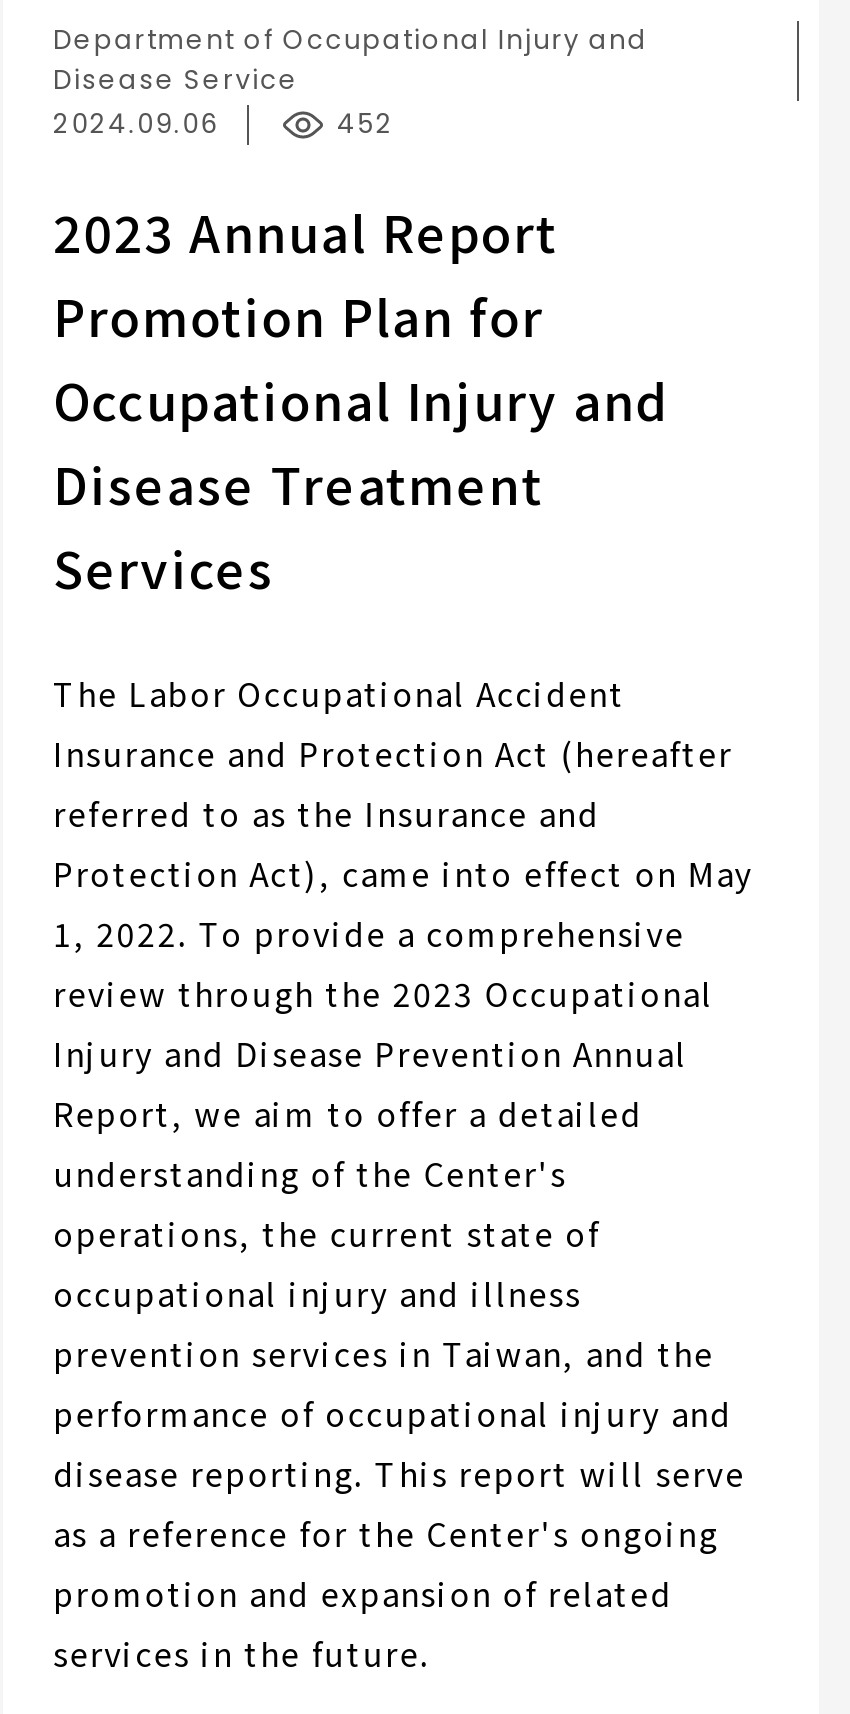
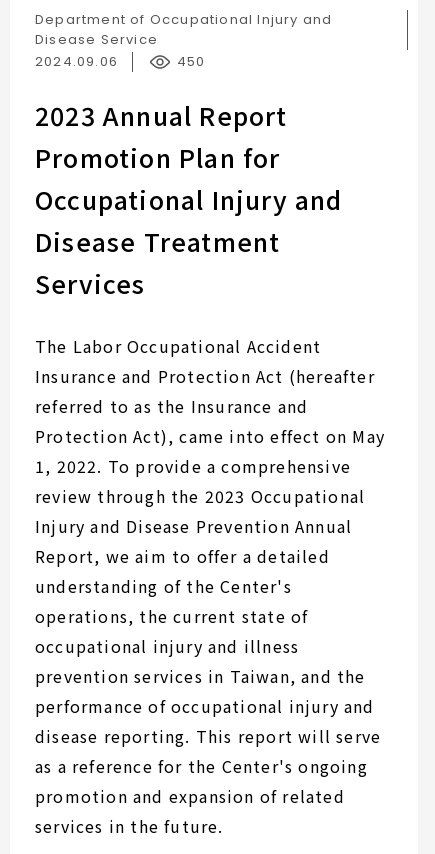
- 452
+ 450
